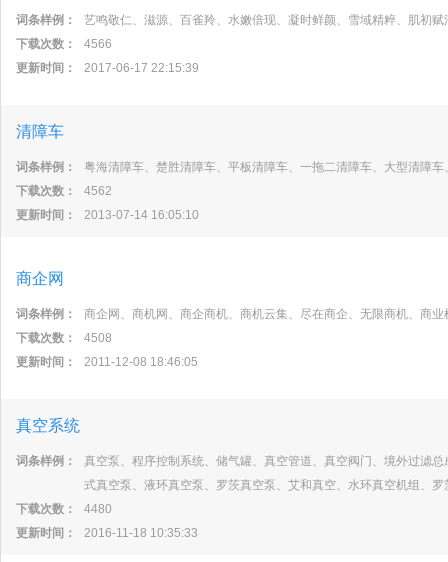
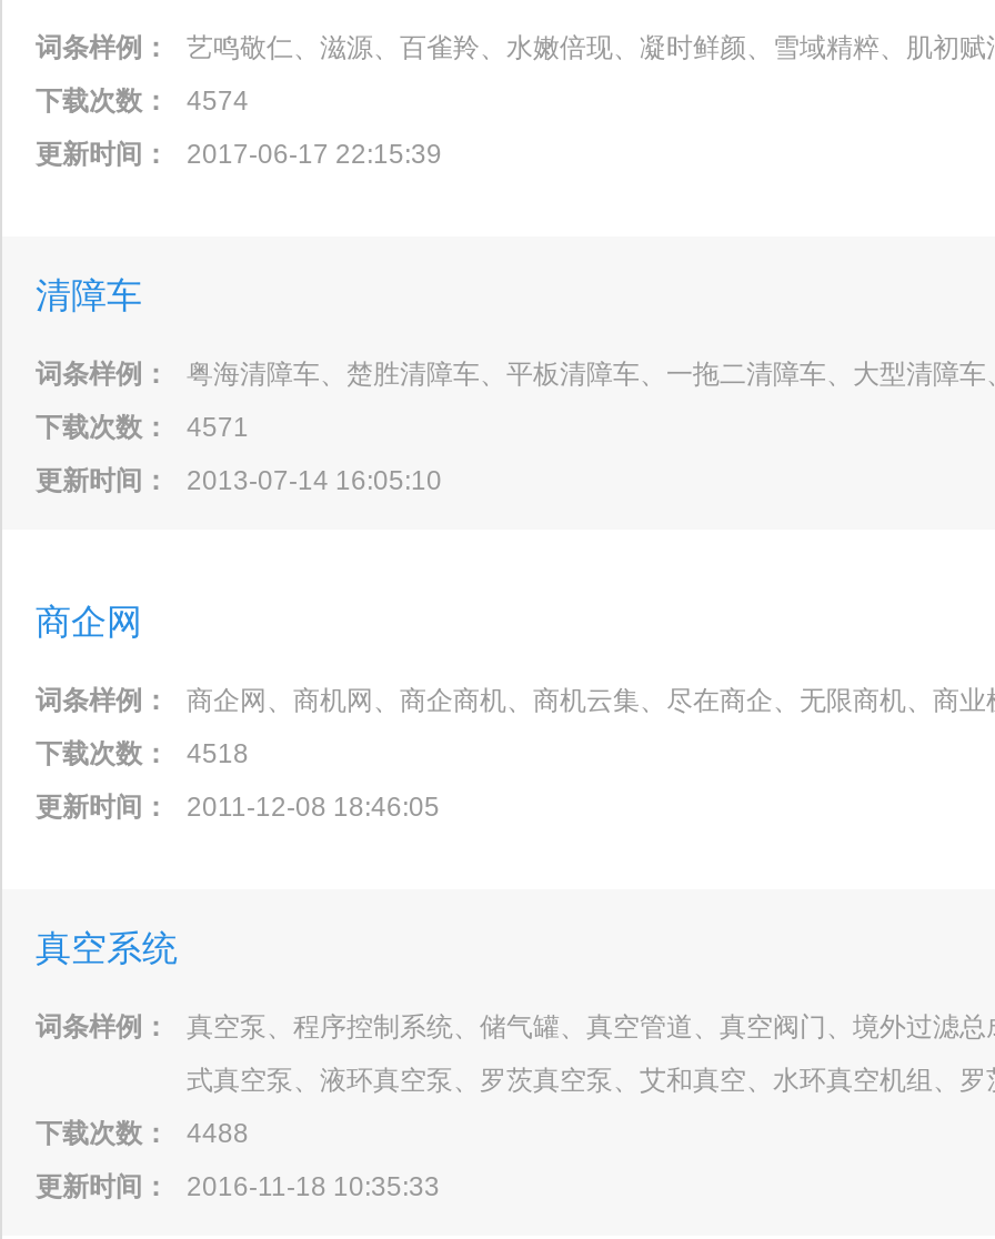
- 下载次数： 4566
+ 下载次数： 4574

- 下载次数： 4562
+ 下载次数： 4571

- 下载次数： 4508
+ 下载次数： 4518

- 下载次数： 4480
+ 下载次数： 4488
